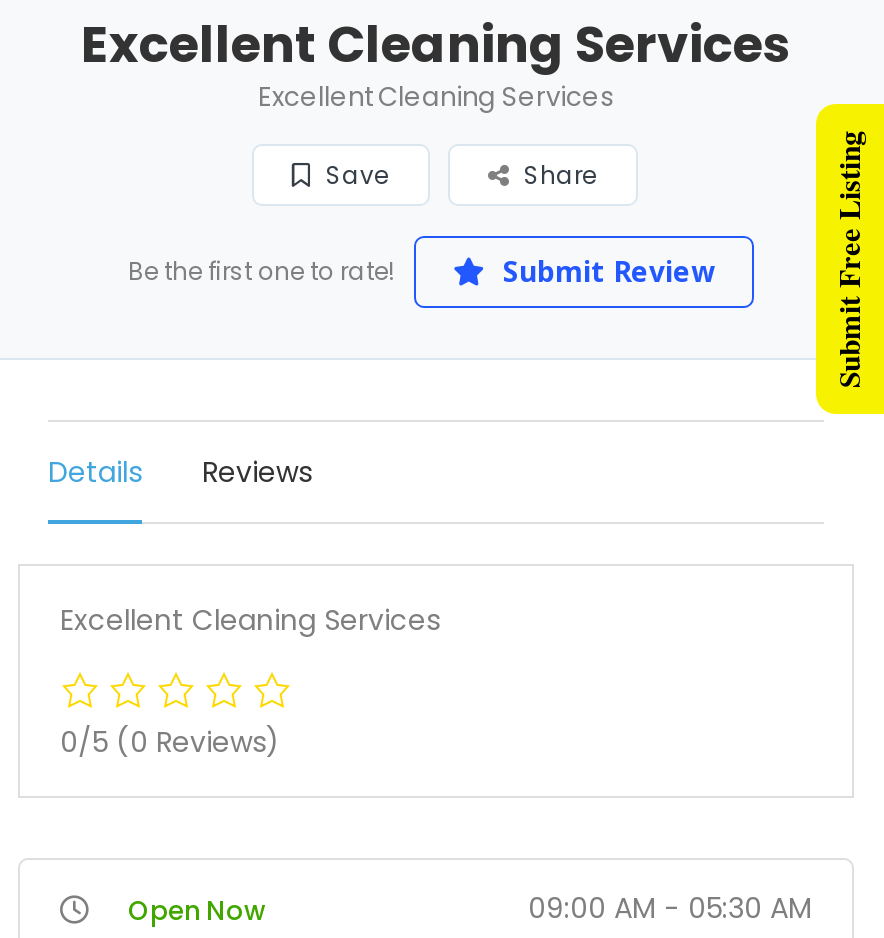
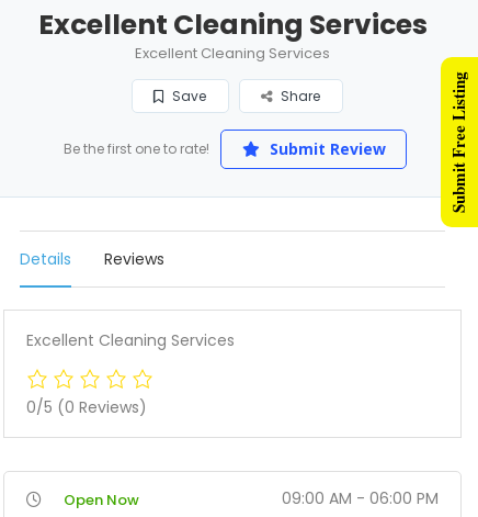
- 09:00 AM - 05:30 AM
+ 09:00 AM - 06:00 PM
